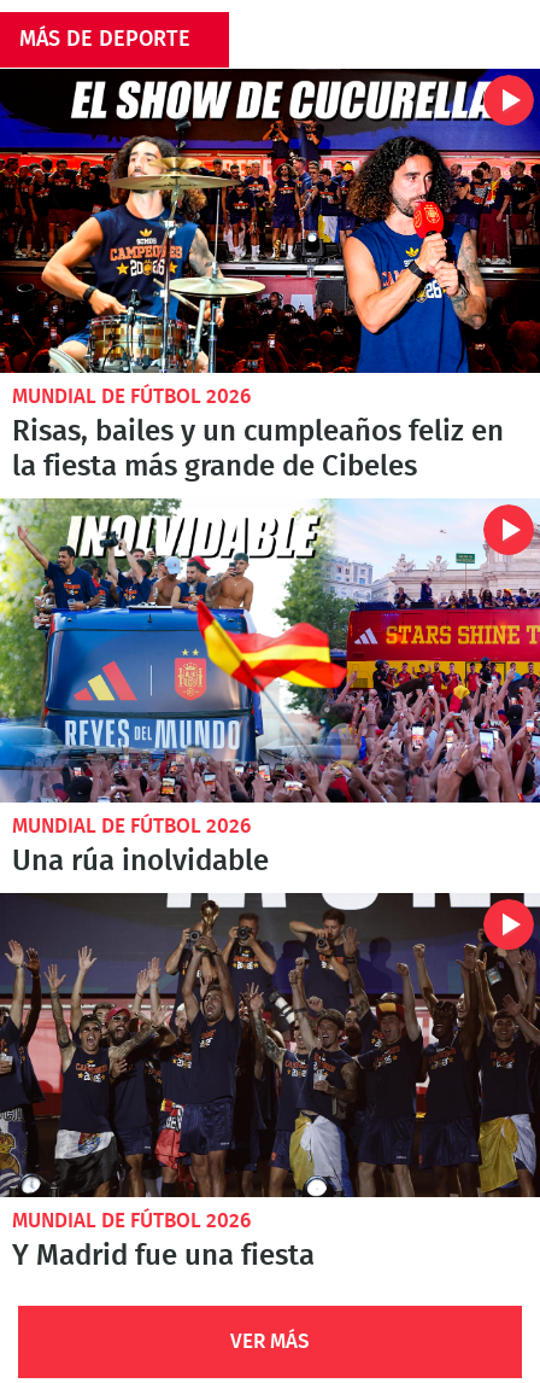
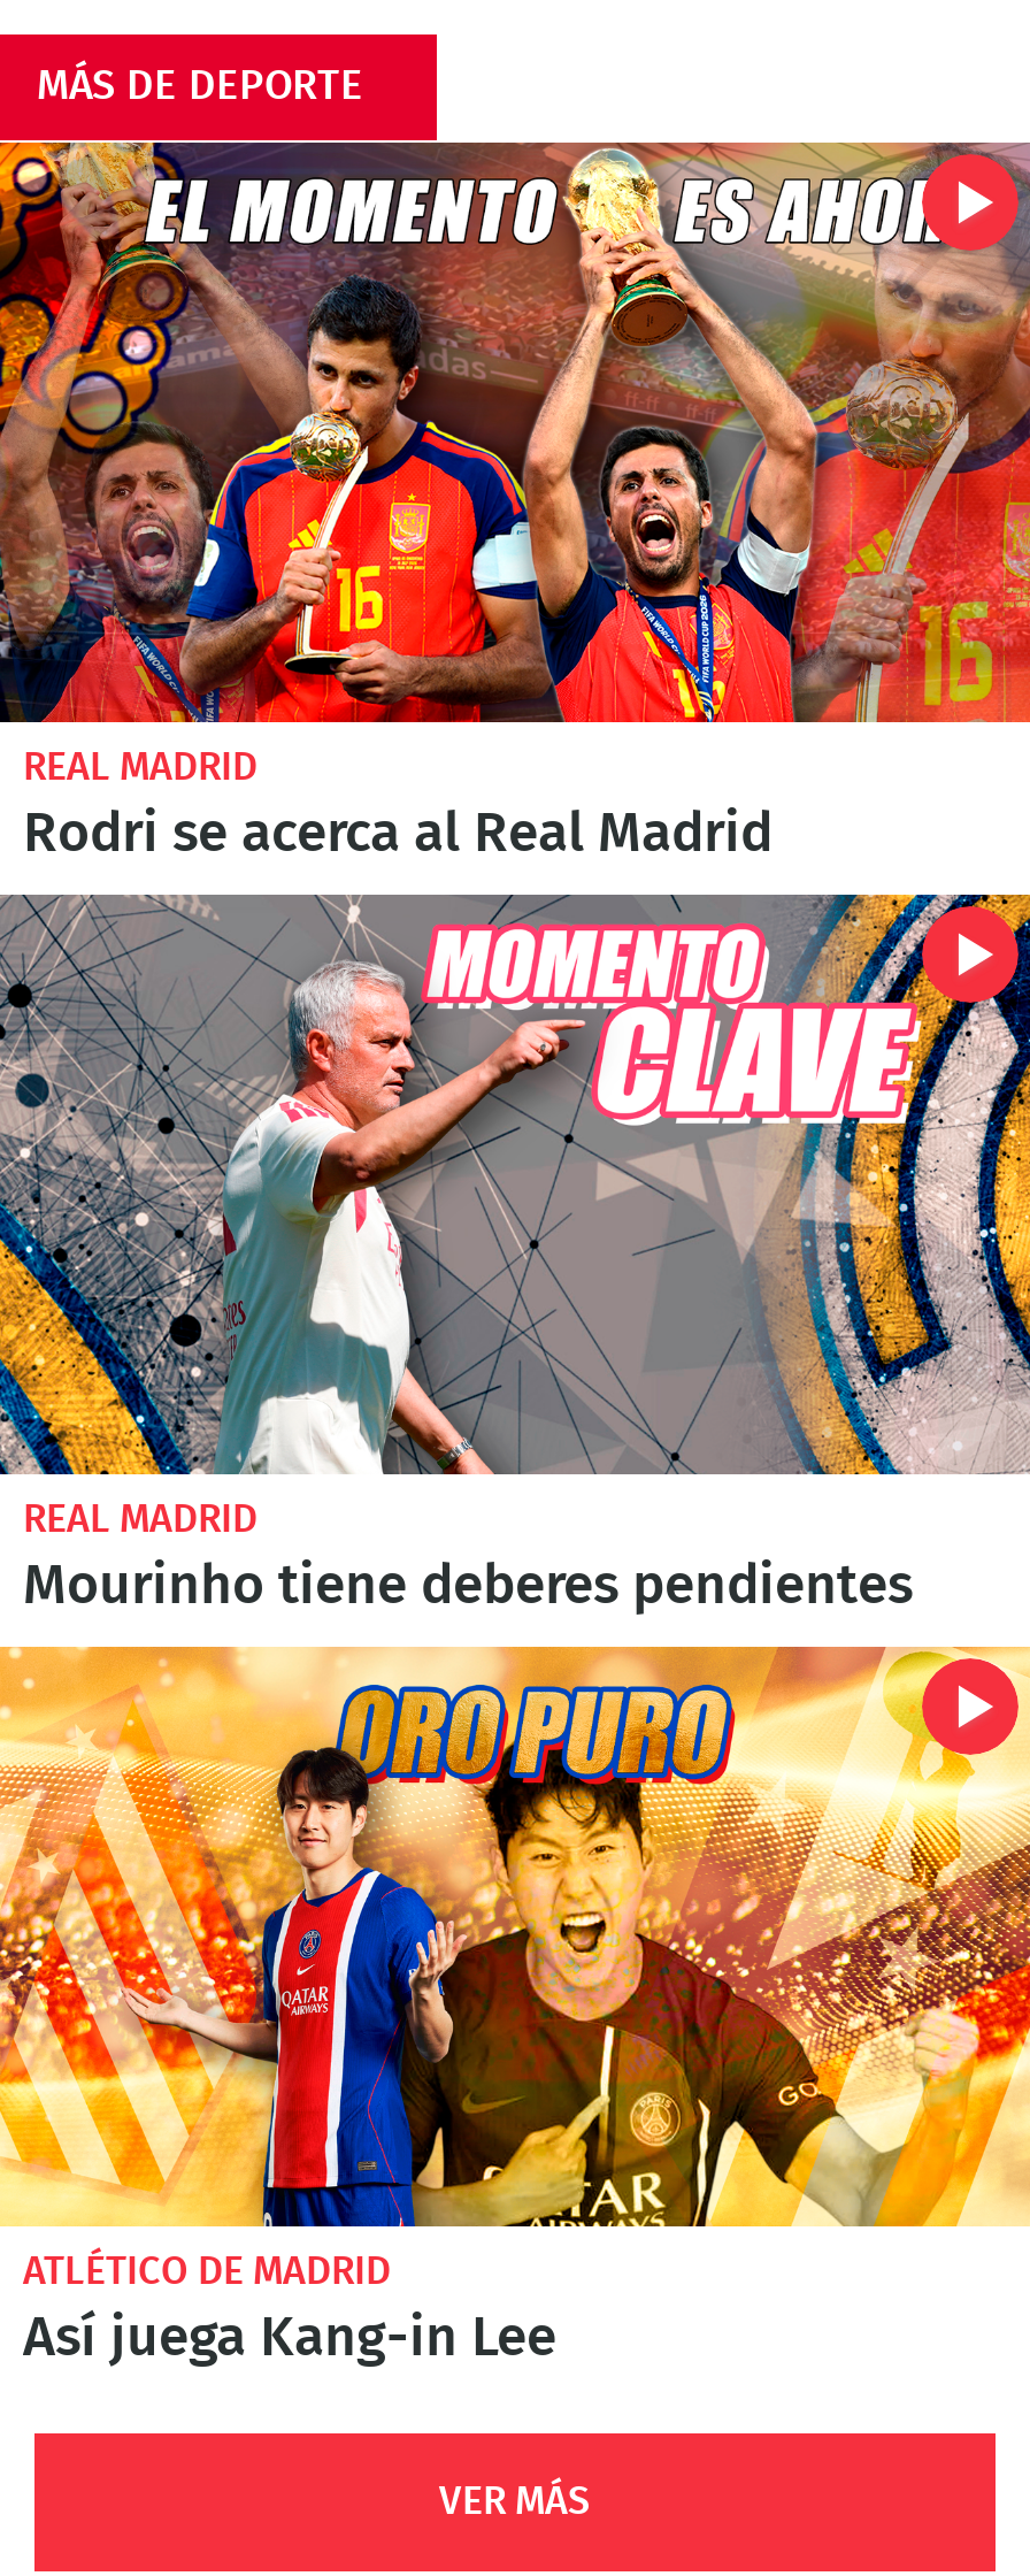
- [image]
- MUNDIAL DE FÚTBOL 2026
- Risas, bailes y un cumpleaños feliz en
- la fiesta más grande de Cibeles
+ [image]
+ REAL MADRID
+ Rodri se acerca al Real Madrid

- [image]
- MUNDIAL DE FÚTBOL 2026
- Una rúa inolvidable
+ [image]
+ REAL MADRID
+ Mourinho tiene deberes pendientes

- [image]
- MUNDIAL DE FÚTBOL 2026
- Y Madrid fue una fiesta
+ [image]
+ ATLÉTICO DE MADRID
+ Así juega Kang-in Lee
